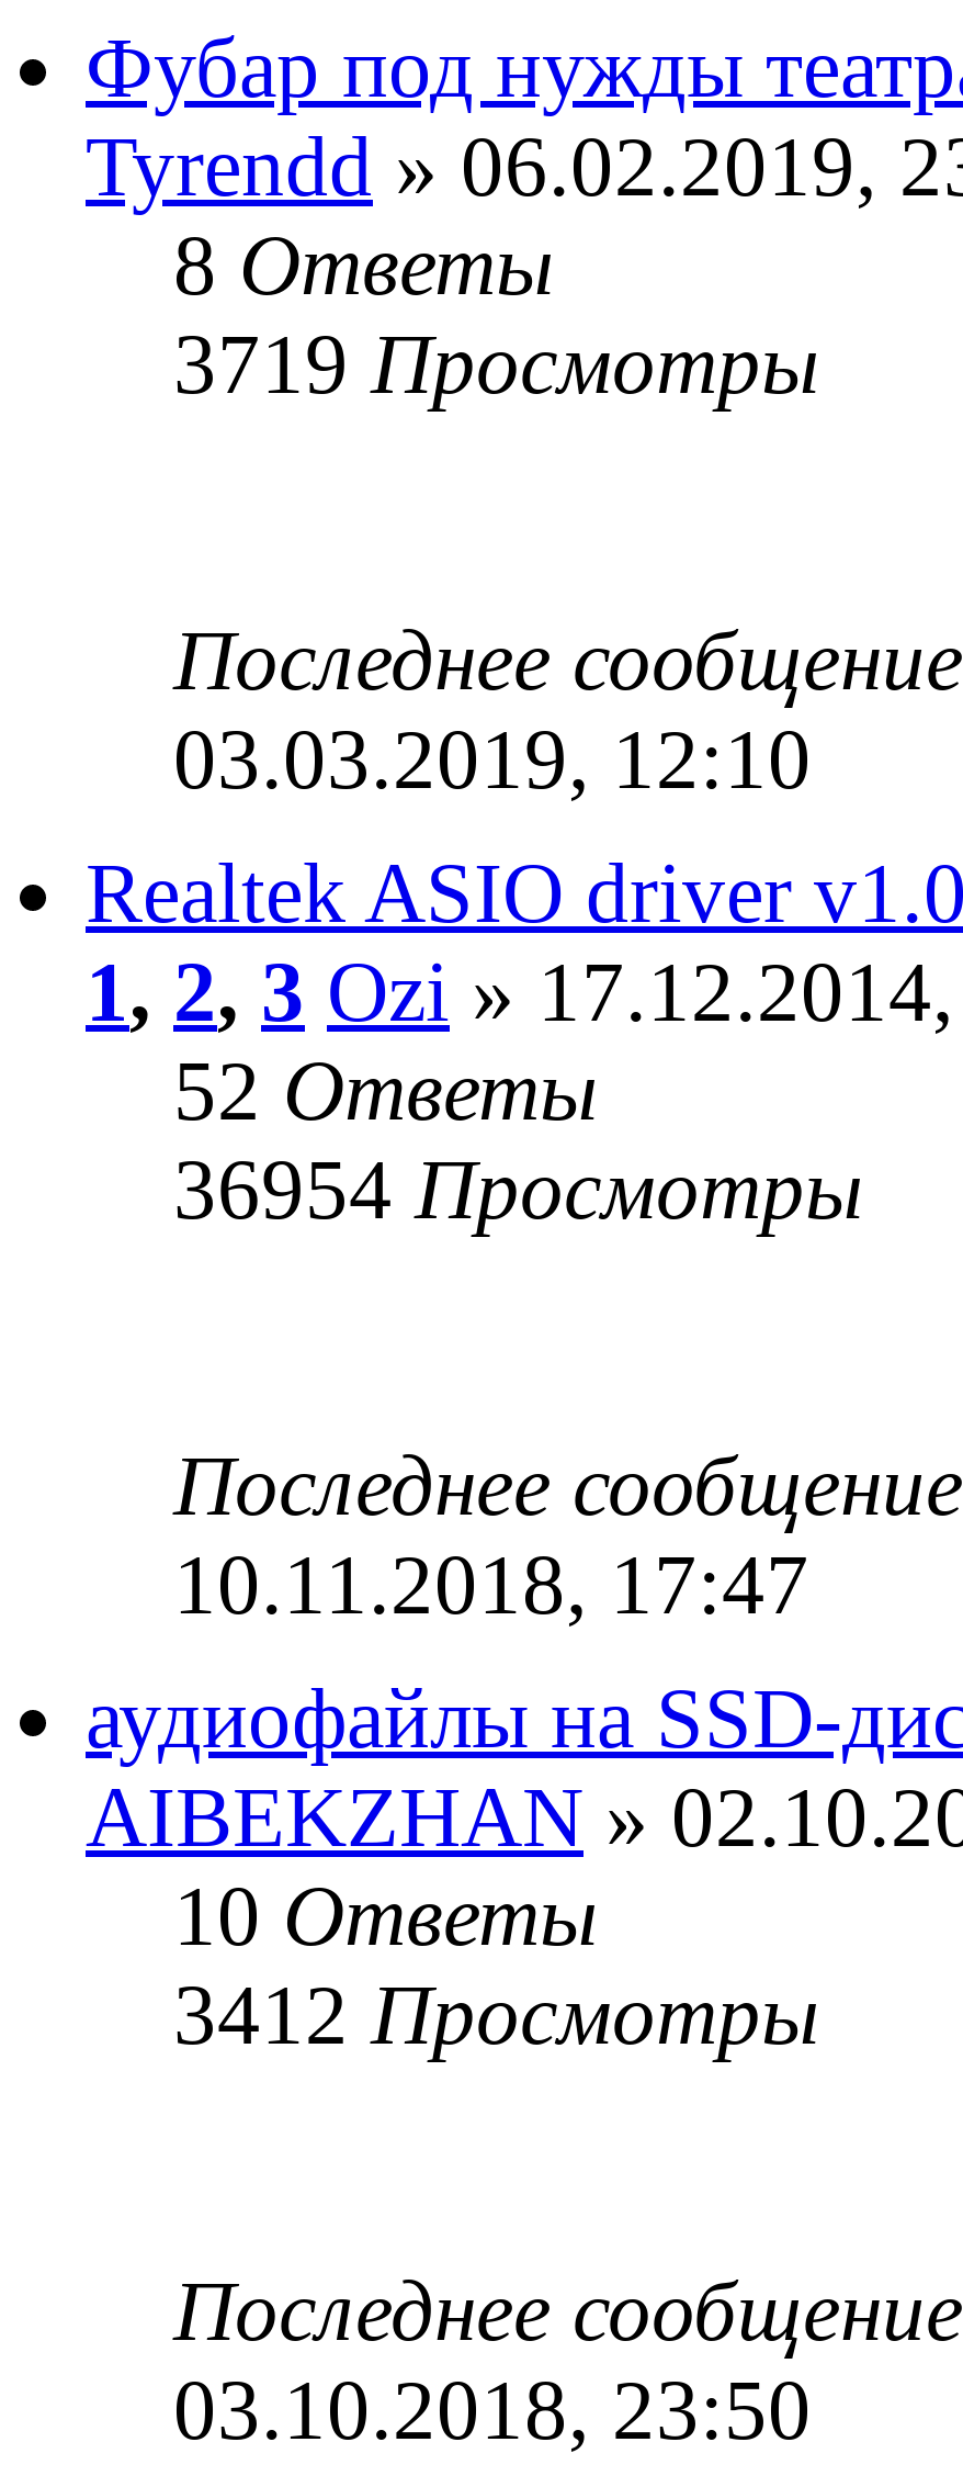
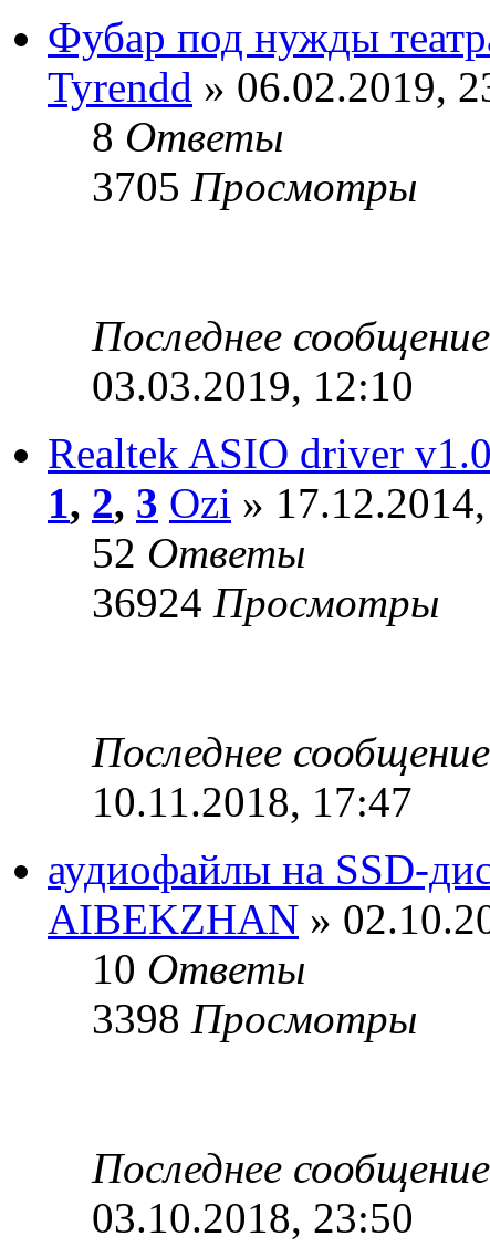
- 3719 Просмотры
+ 3705 Просмотры

- 36954 Просмотры
+ 36924 Просмотры

- 3412 Просмотры
+ 3398 Просмотры
